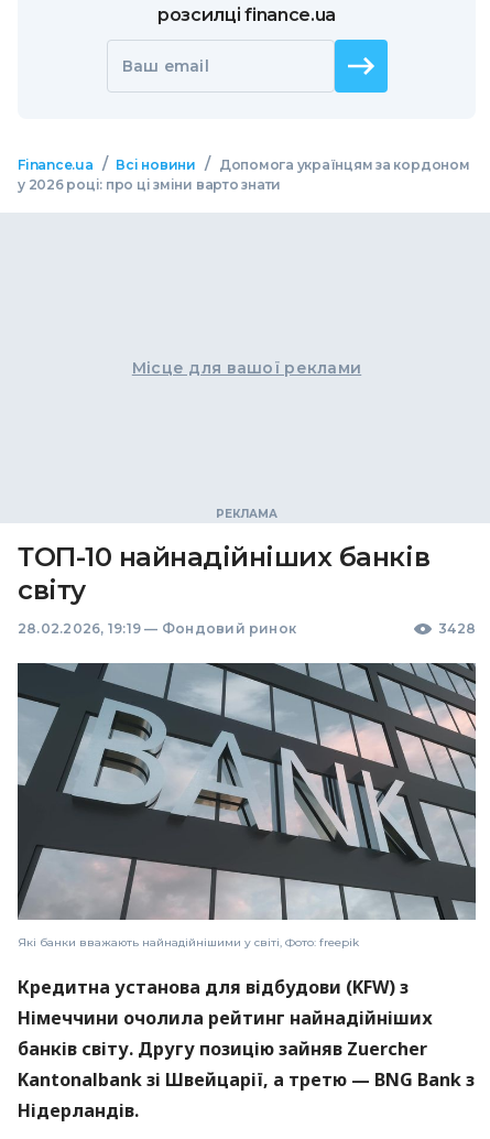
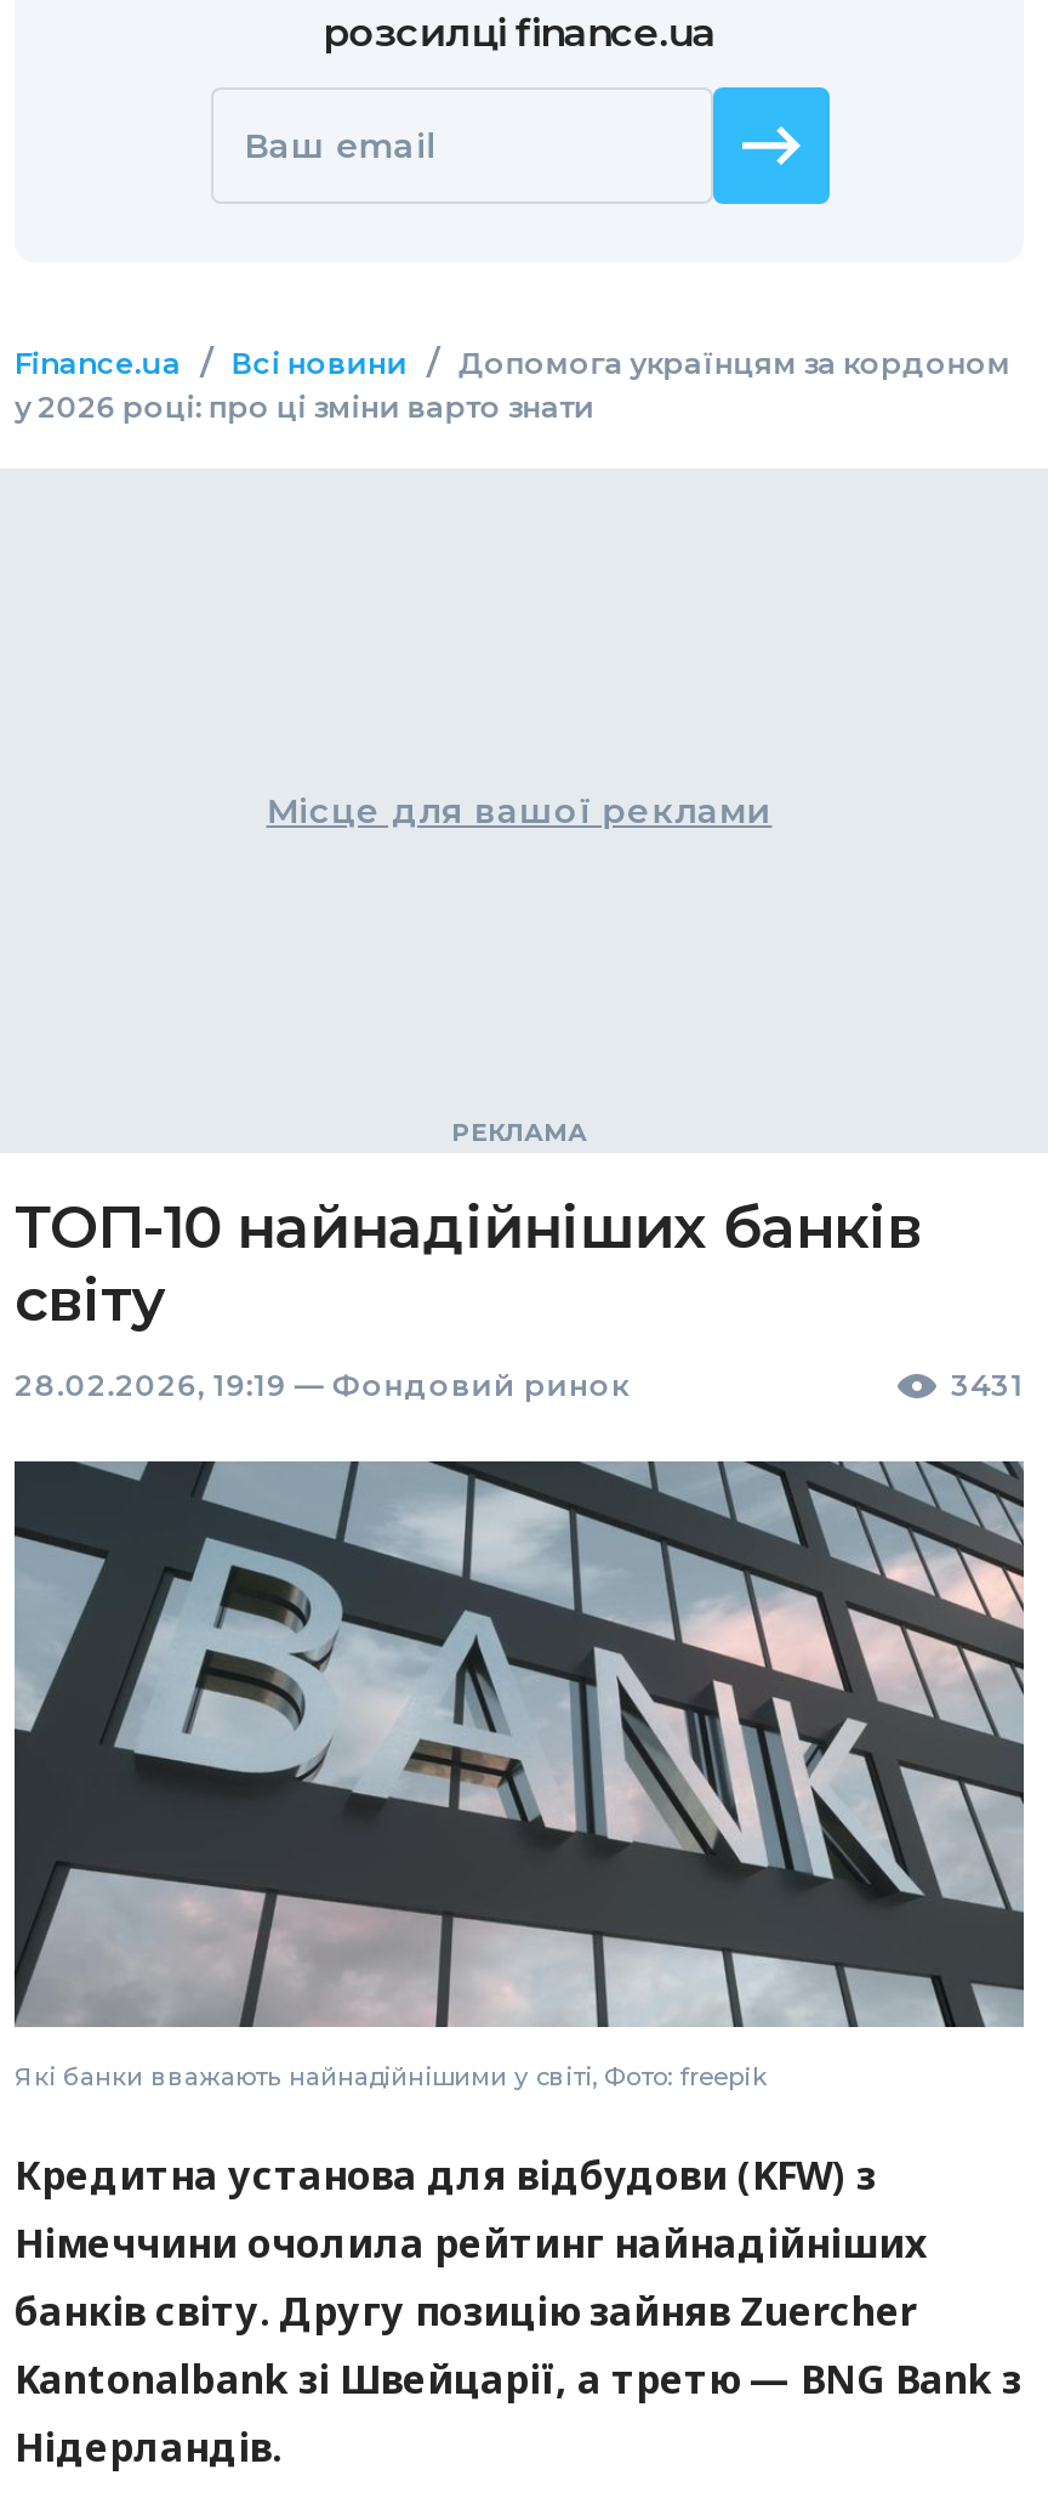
- 3428
+ 3431
